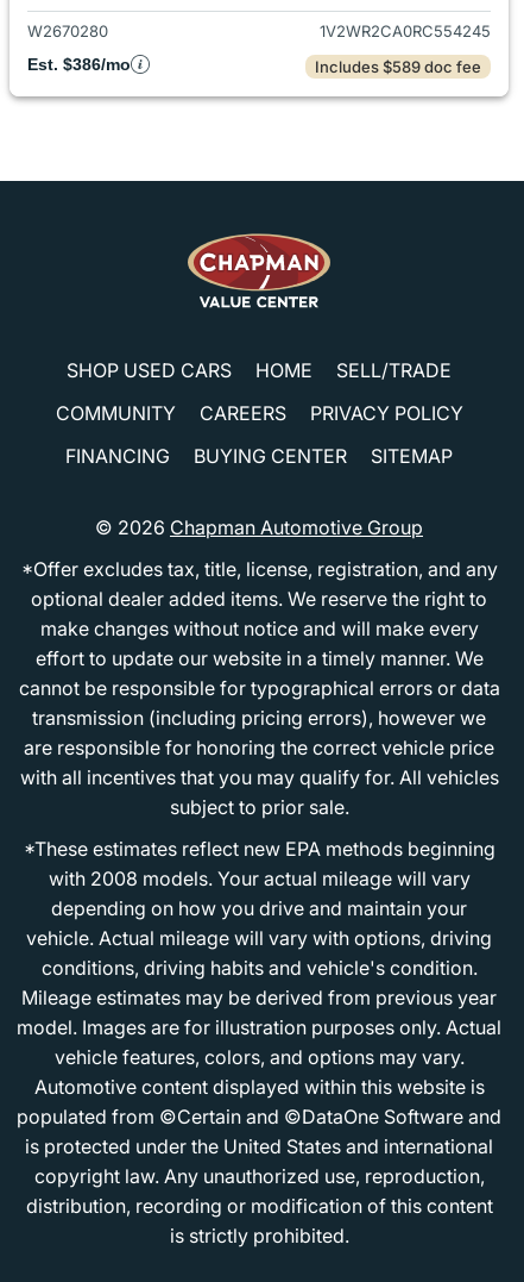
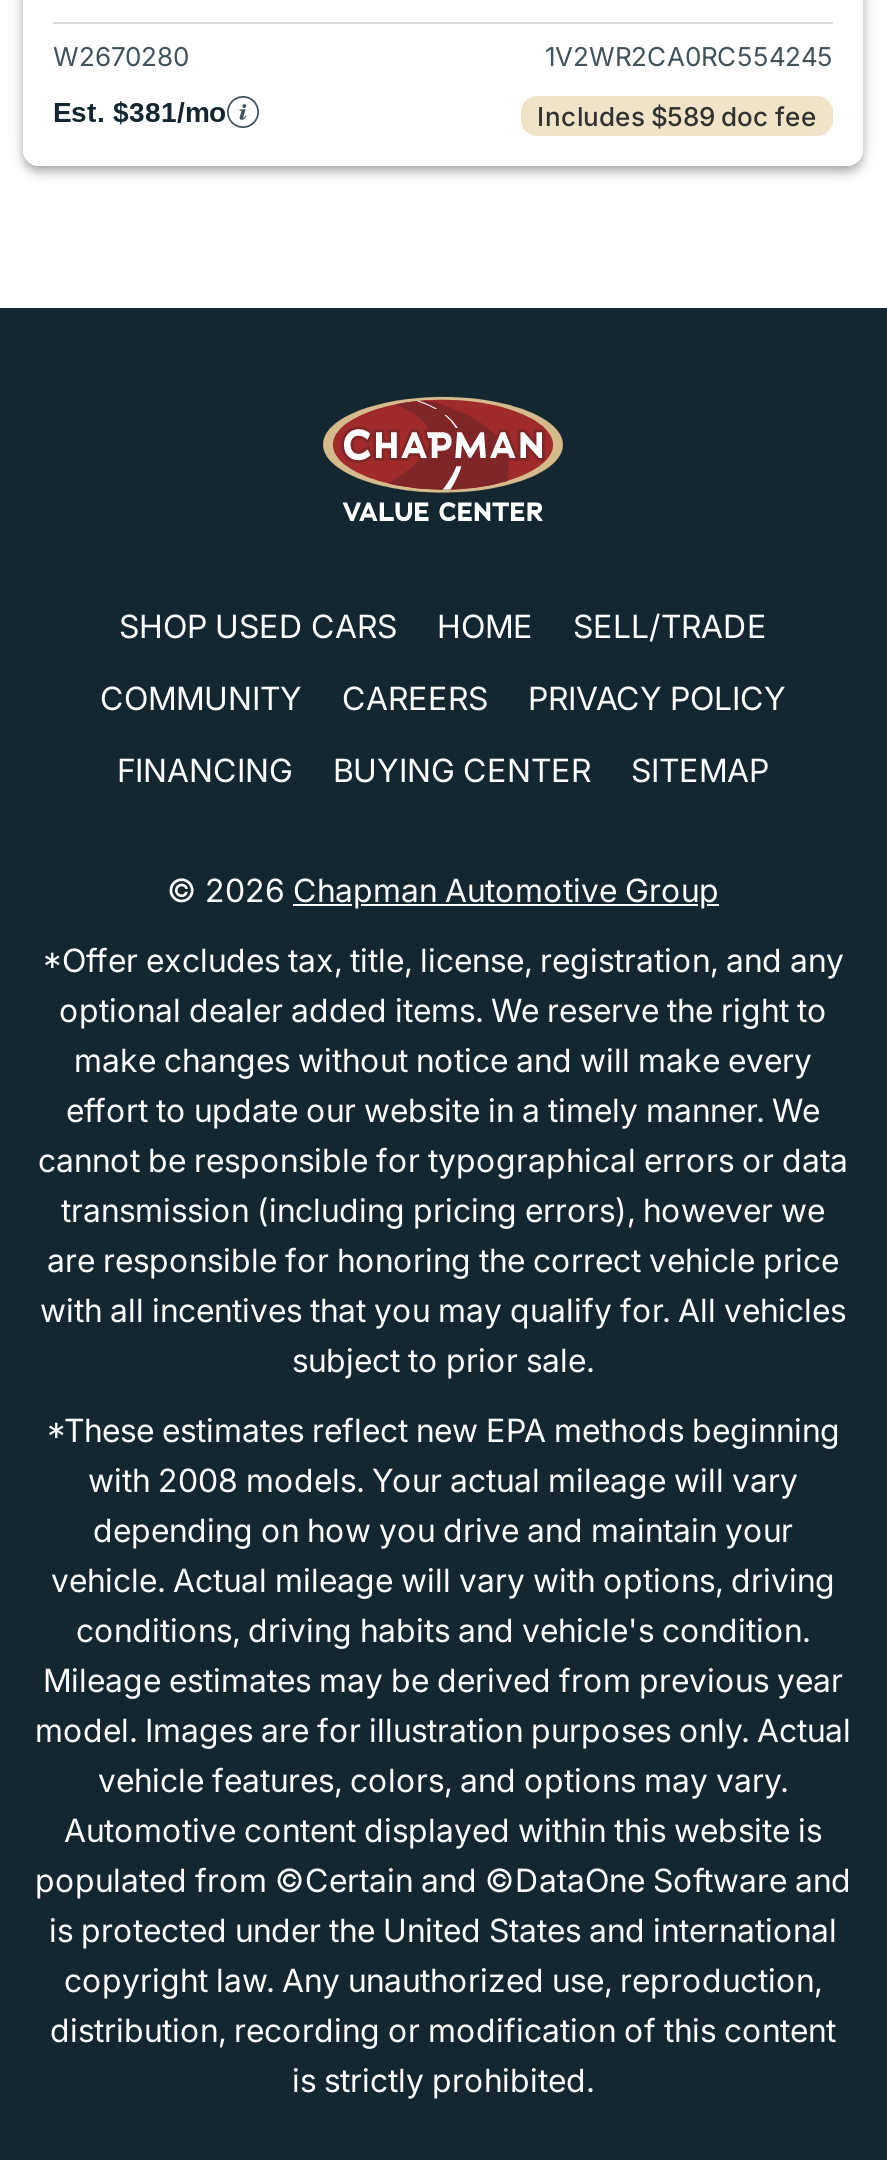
- Est. $386/mo
+ Est. $381/mo
